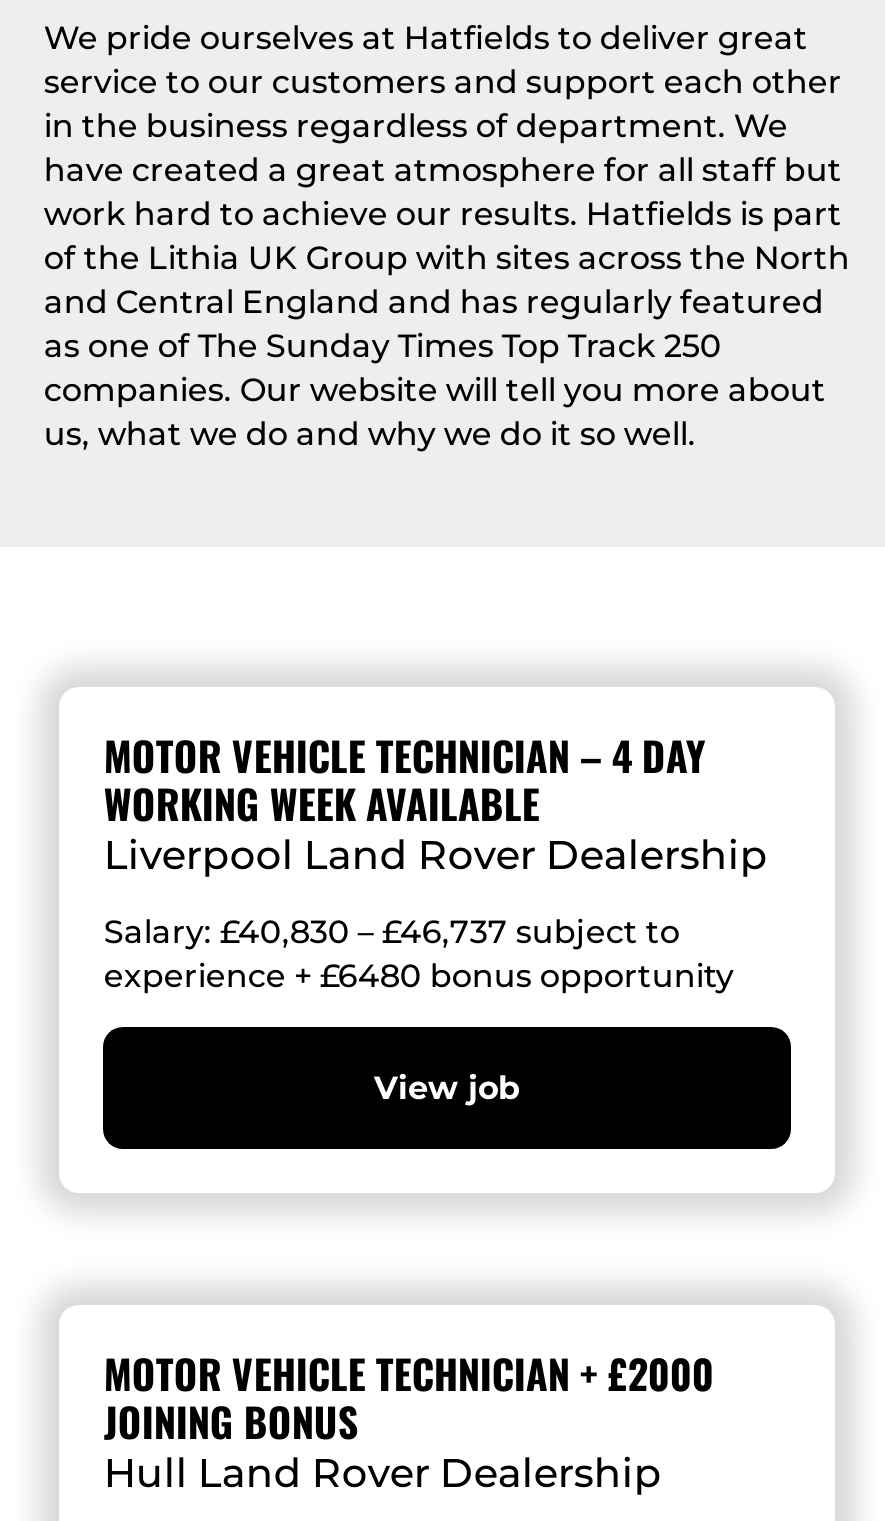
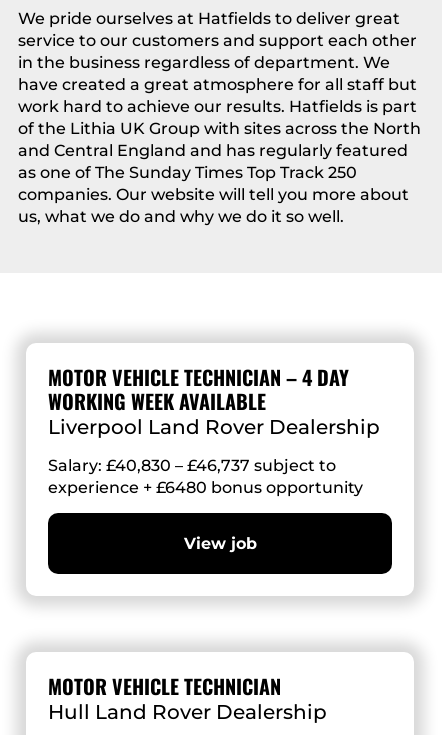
- MOTOR VEHICLE TECHNICIAN + £2000
- JOINING BONUS
+ MOTOR VEHICLE TECHNICIAN
